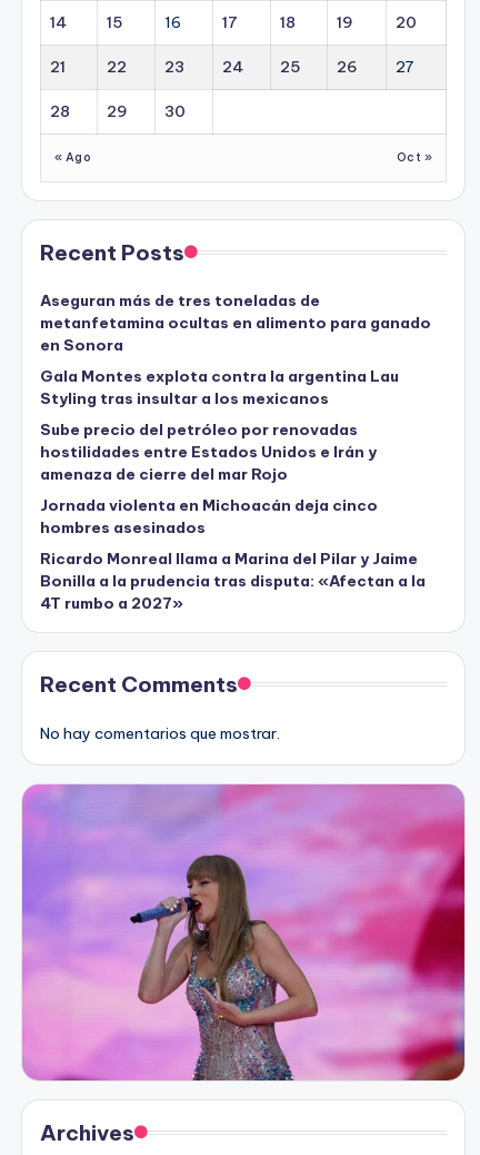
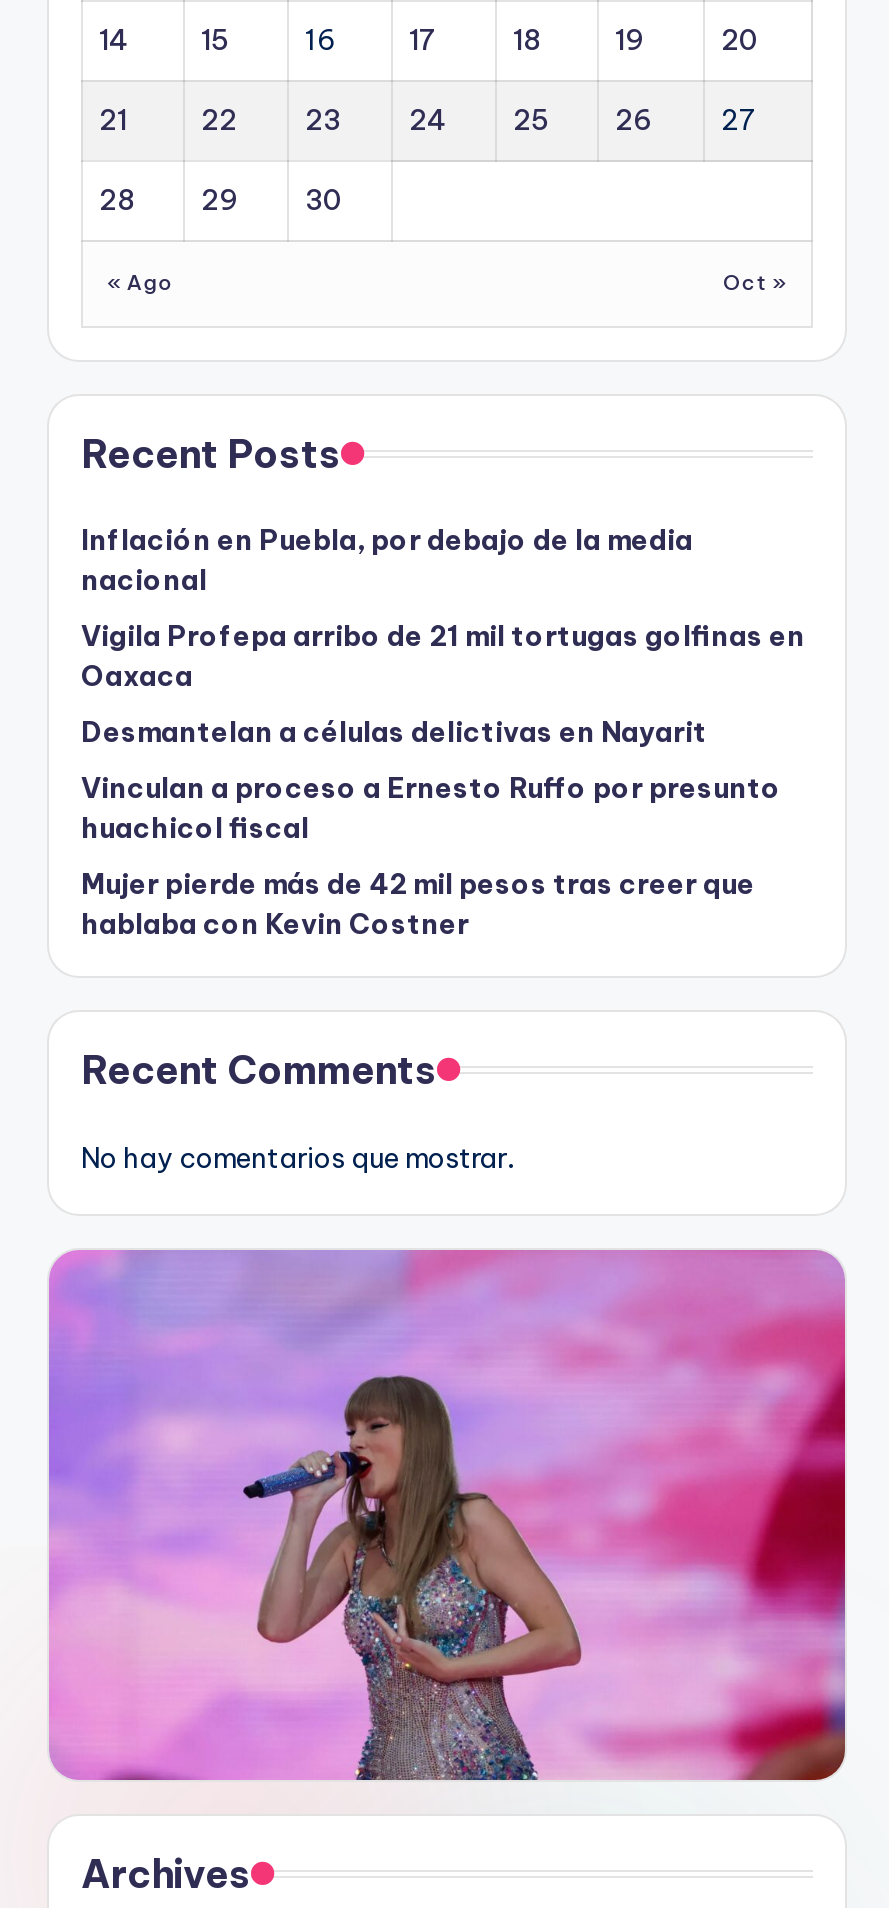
- Aseguran más de tres toneladas de
- metanfetamina ocultas en alimento para ganado
- en Sonora
+ Inflación en Puebla, por debajo de la media
+ nacional

- Gala Montes explota contra la argentina Lau
- Styling tras insultar a los mexicanos
+ Vigila Profepa arribo de 21 mil tortugas golfinas en
+ Oaxaca

- Sube precio del petróleo por renovadas
- hostilidades entre Estados Unidos e Irán y
- amenaza de cierre del mar Rojo
+ Desmantelan a células delictivas en Nayarit

- Jornada violenta en Michoacán deja cinco
- hombres asesinados
+ Vinculan a proceso a Ernesto Ruffo por presunto
+ huachicol fiscal

- Ricardo Monreal llama a Marina del Pilar y Jaime
- Bonilla a la prudencia tras disputa: «Afectan a la
- 4T rumbo a 2027»
+ Mujer pierde más de 42 mil pesos tras creer que
+ hablaba con Kevin Costner
